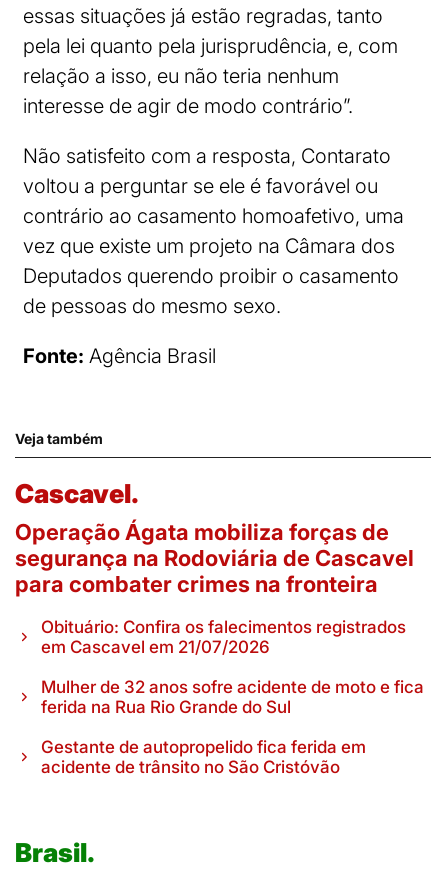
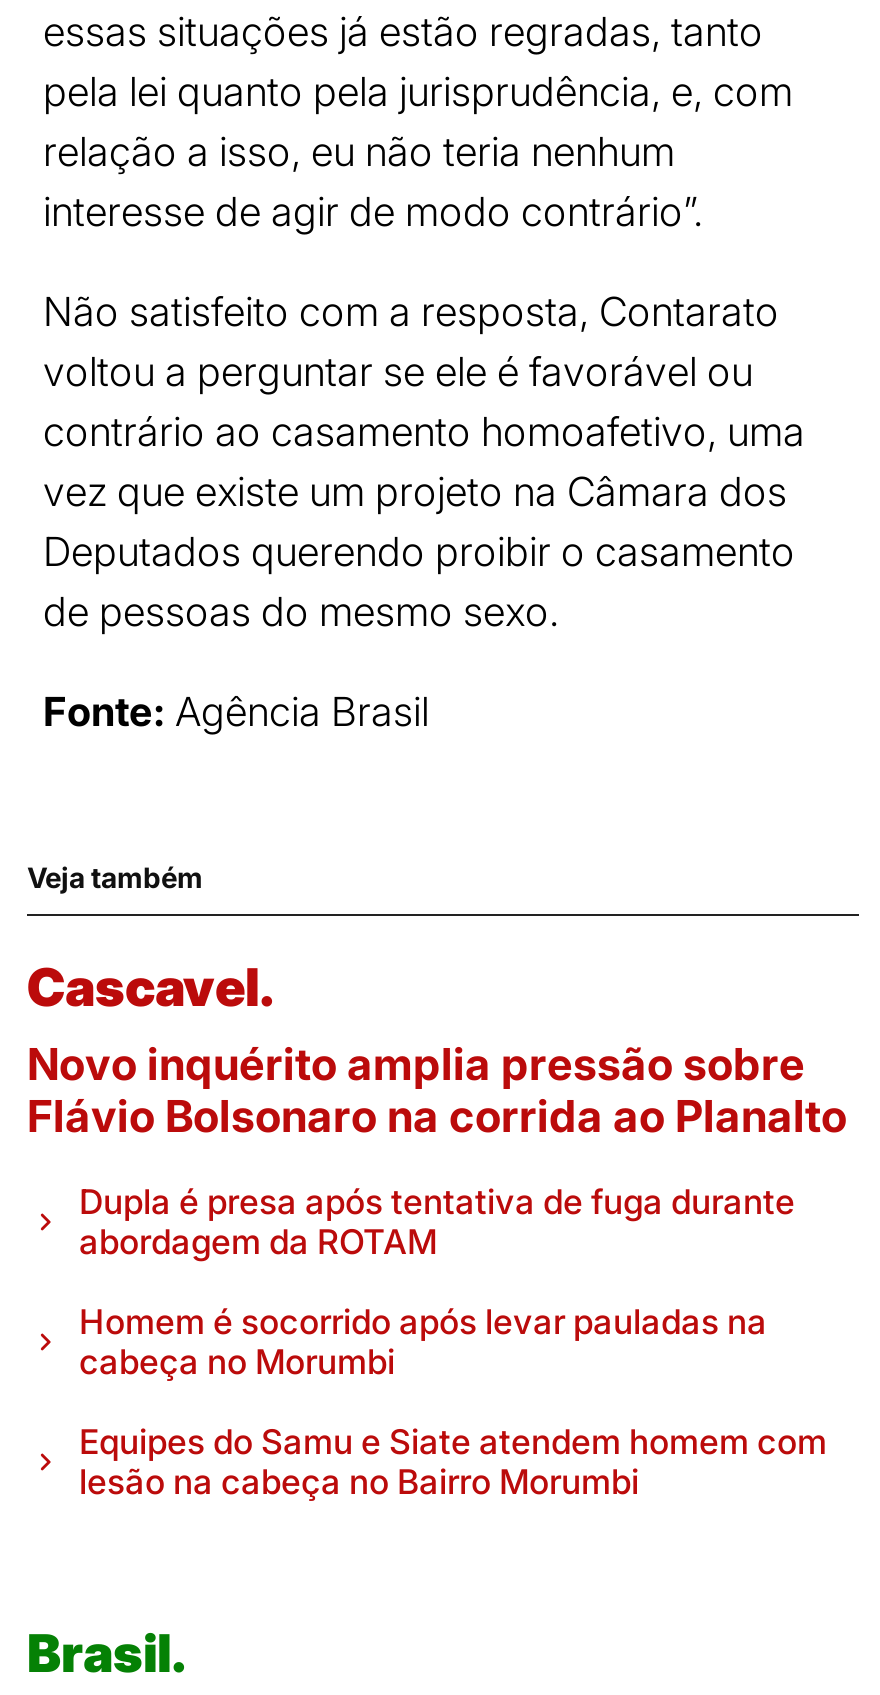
- Operação Ágata mobiliza forças de
- segurança na Rodoviária de Cascavel
- para combater crimes na fronteira
+ Novo inquérito amplia pressão sobre
+ Flávio Bolsonaro na corrida ao Planalto

- Obituário: Confira os falecimentos registrados
- em Cascavel em 21/07/2026
+ Dupla é presa após tentativa de fuga durante
+ abordagem da ROTAM

- Mulher de 32 anos sofre acidente de moto e fica
- ferida na Rua Rio Grande do Sul
+ Homem é socorrido após levar pauladas na
+ cabeça no Morumbi

- Gestante de autopropelido fica ferida em
- acidente de trânsito no São Cristóvão
+ Equipes do Samu e Siate atendem homem com
+ lesão na cabeça no Bairro Morumbi
